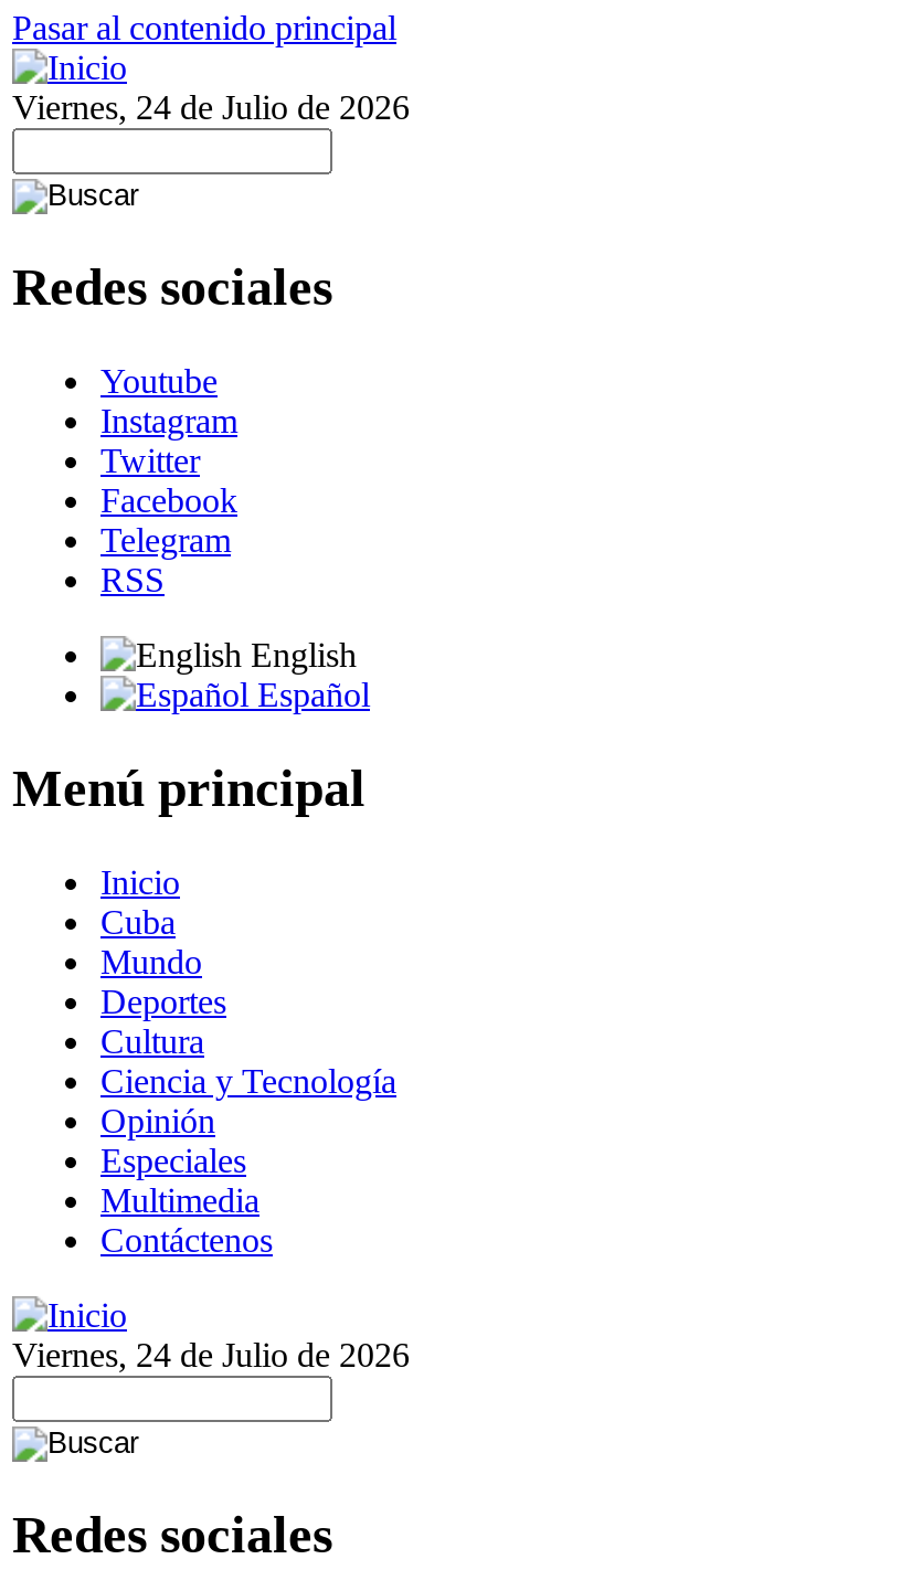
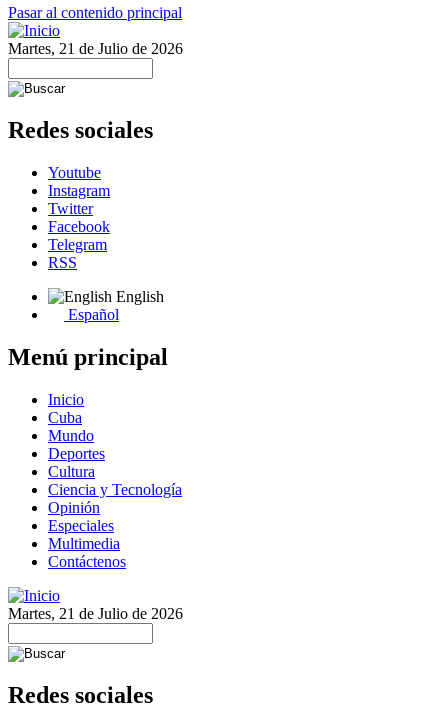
- Viernes, 24 de Julio de 2026
+ Martes, 21 de Julio de 2026

- Viernes, 24 de Julio de 2026
+ Martes, 21 de Julio de 2026
